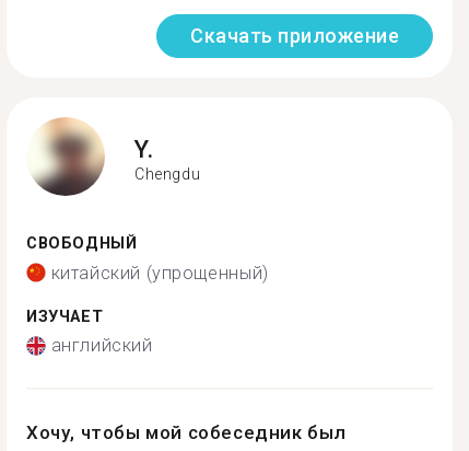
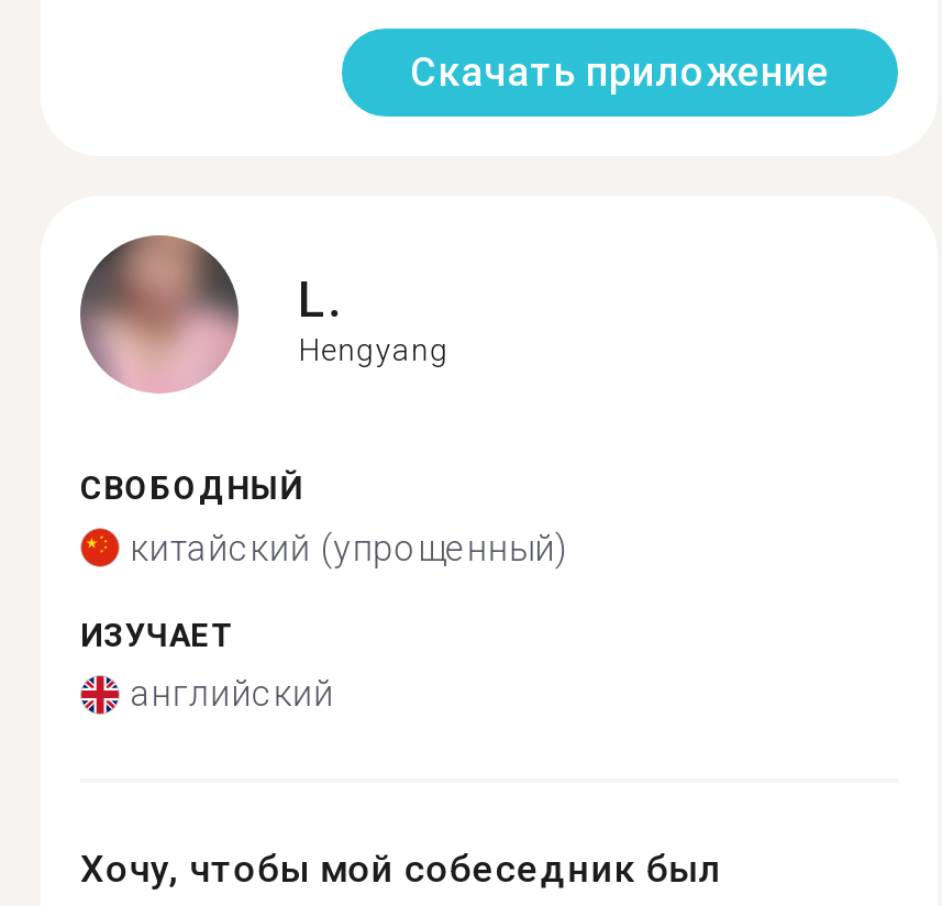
- [image]
- Y.
- Chengdu
+ [image]
+ L.
+ Hengyang
